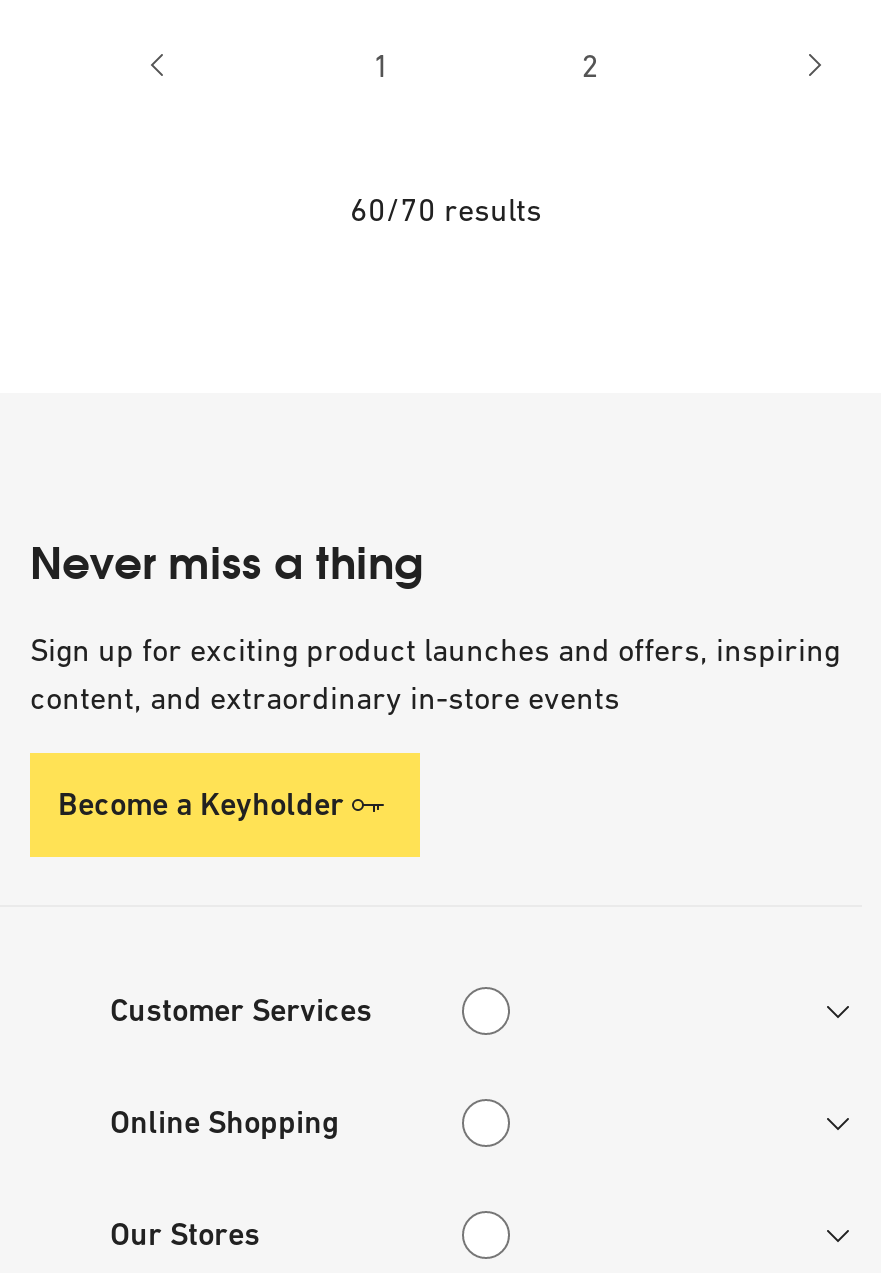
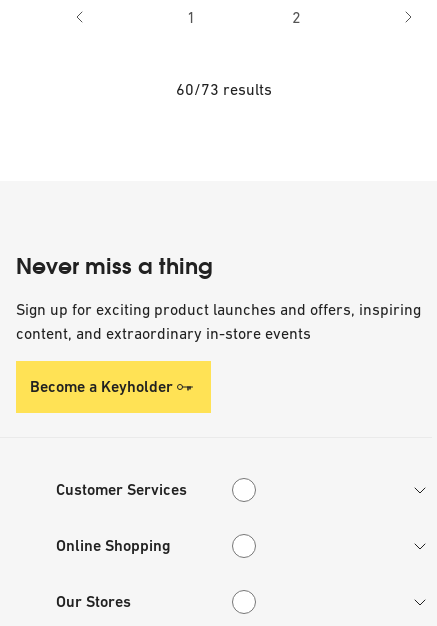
- 60/70 results
+ 60/73 results
